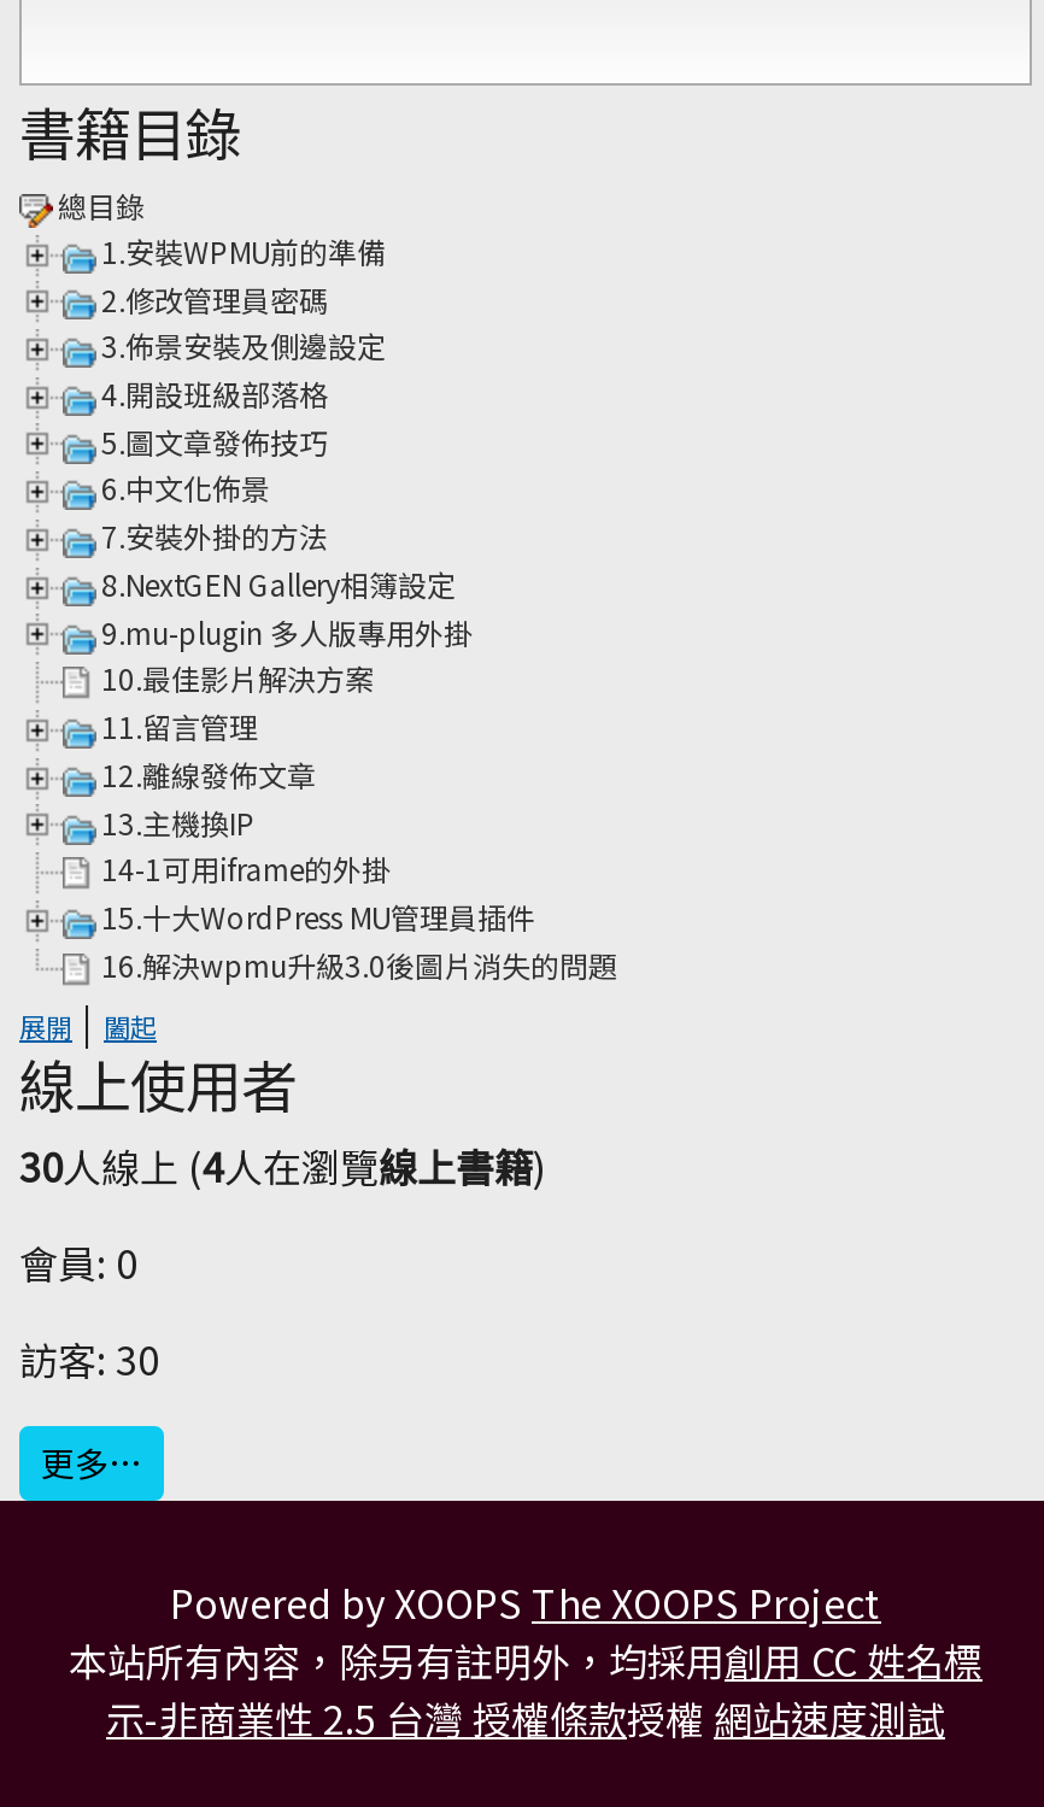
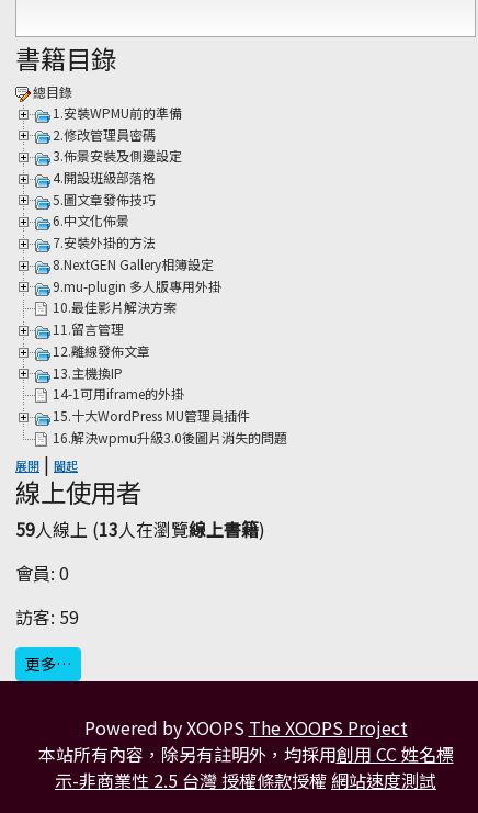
- 30人線上 (4人在瀏覽線上書籍)
+ 59人線上 (13人在瀏覽線上書籍)

- 訪客: 30
+ 訪客: 59
